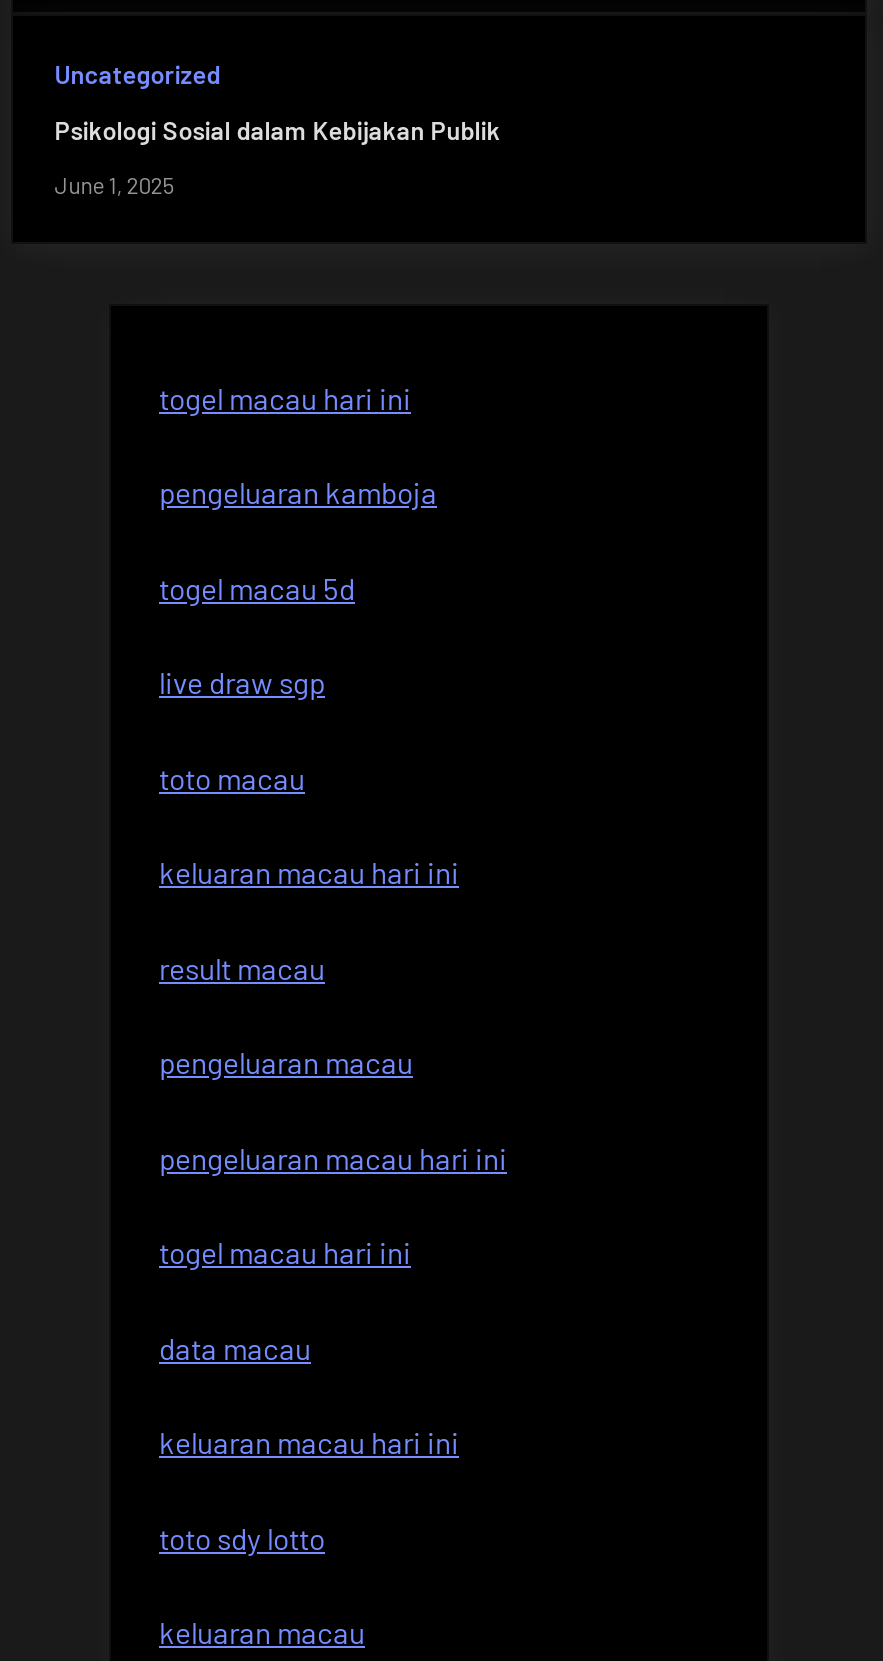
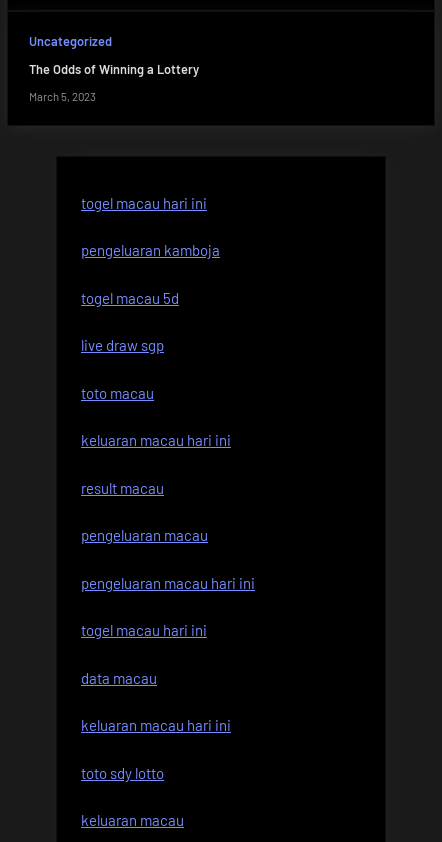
- Psikologi Sosial dalam Kebijakan Publik
+ The Odds of Winning a Lottery

- June 1, 2025
+ March 5, 2023
